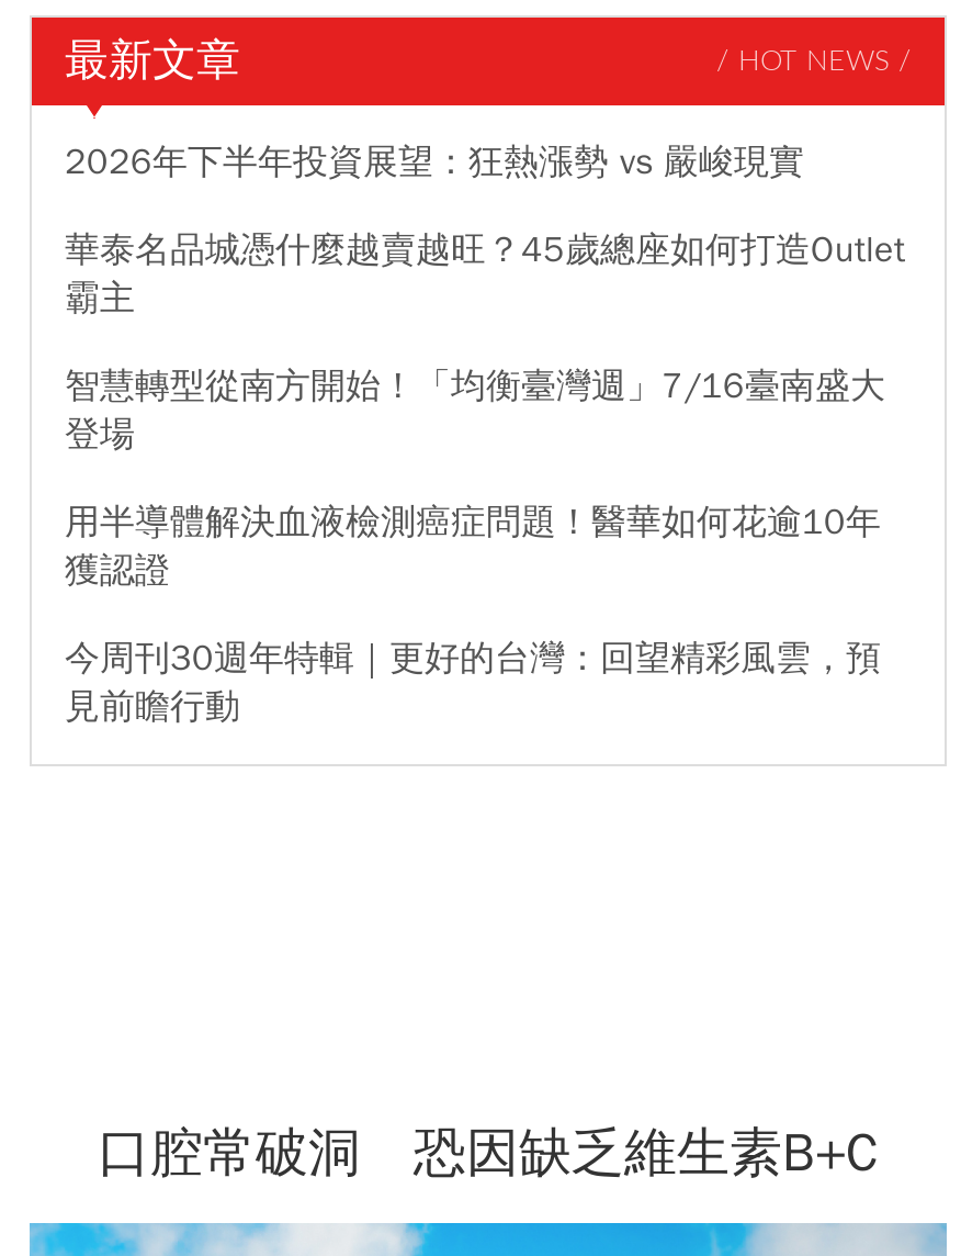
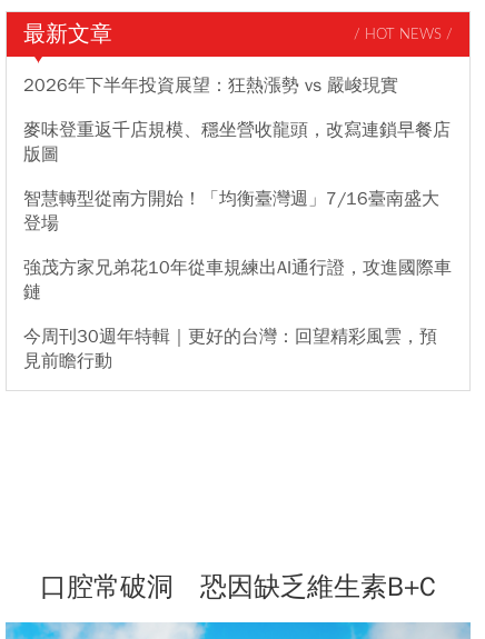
- 華泰名品城憑什麼越賣越旺？45歲總座如何打造Outlet
- 霸主
+ 麥味登重返千店規模、穩坐營收龍頭，改寫連鎖早餐店
+ 版圖

- 用半導體解決血液檢測癌症問題！醫華如何花逾10年
- 獲認證
+ 強茂方家兄弟花10年從車規練出AI通行證，攻進國際車
+ 鏈
